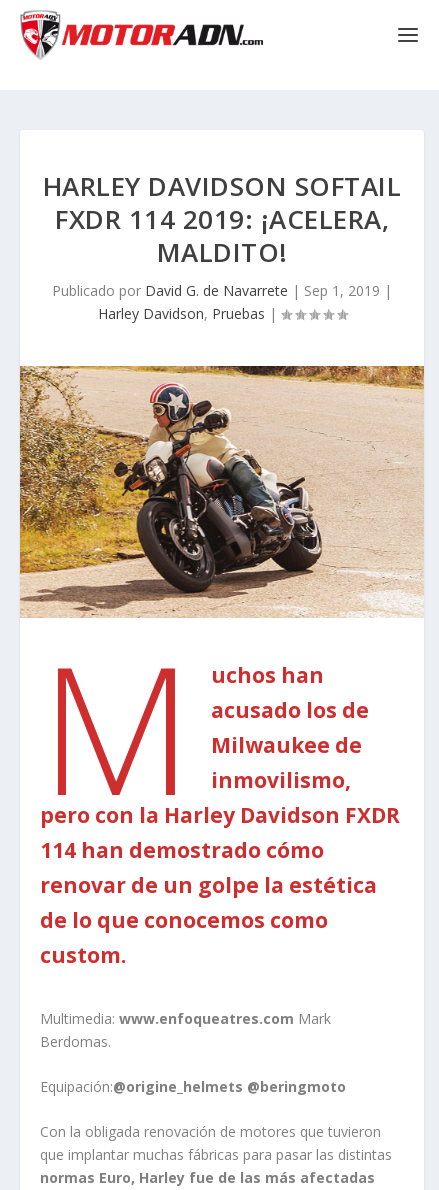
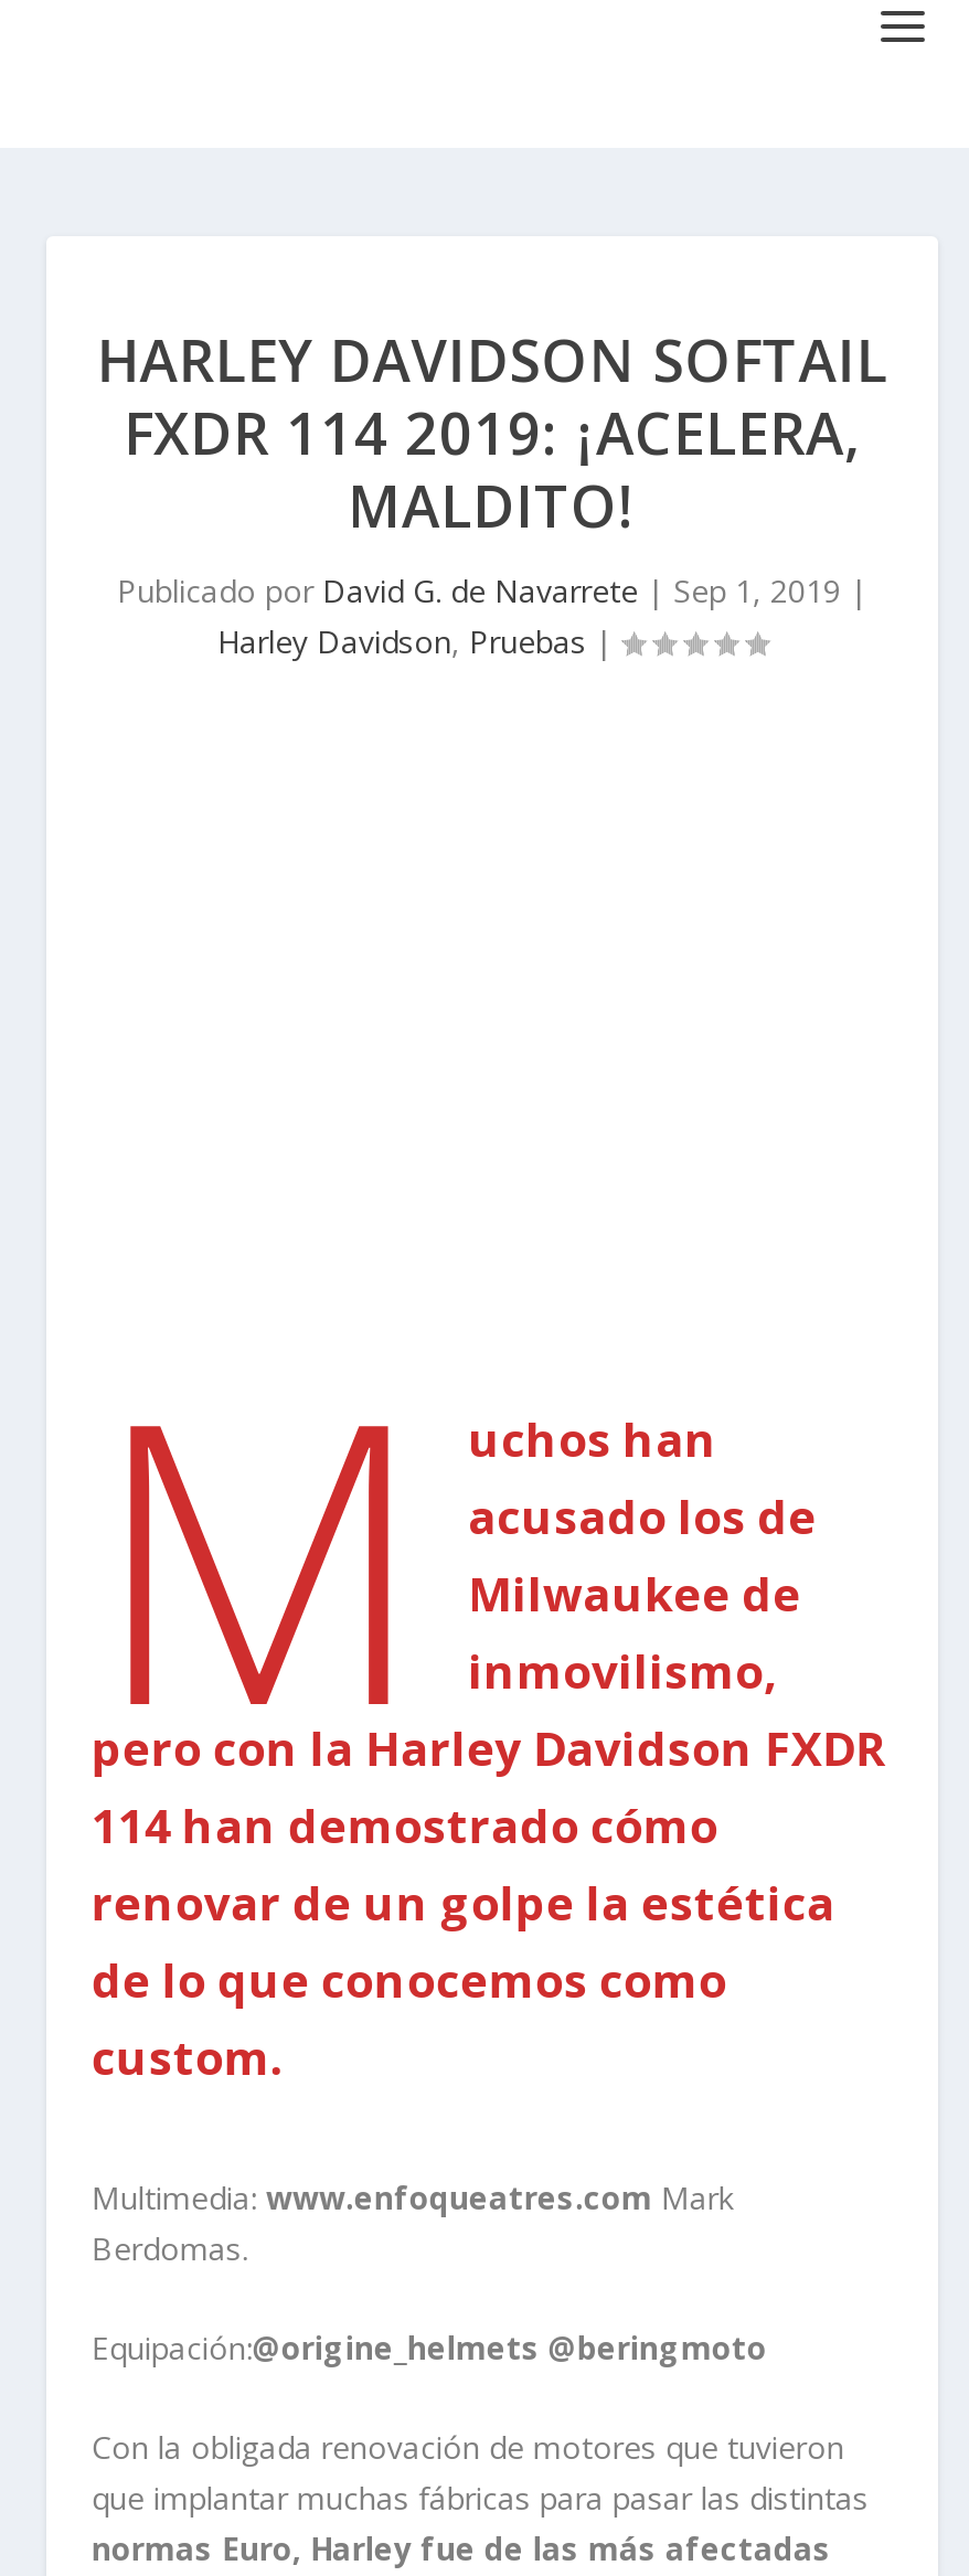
- [image]

- [image]
